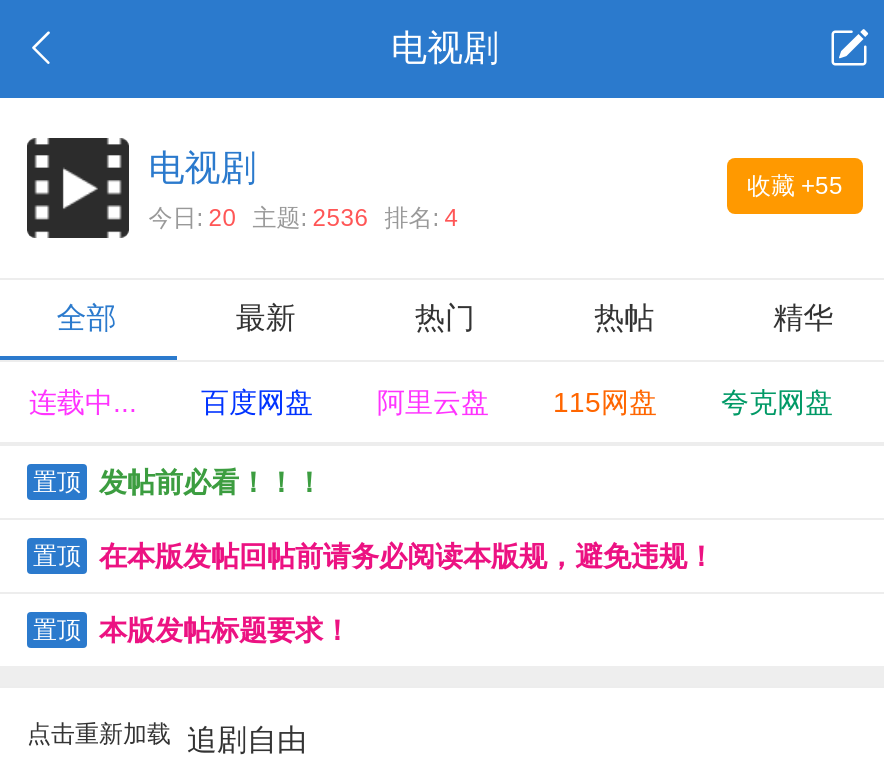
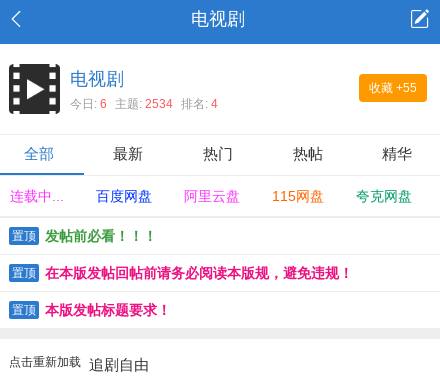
- 今日: 20 主题: 2536 排名: 4
+ 今日: 6 主题: 2534 排名: 4
